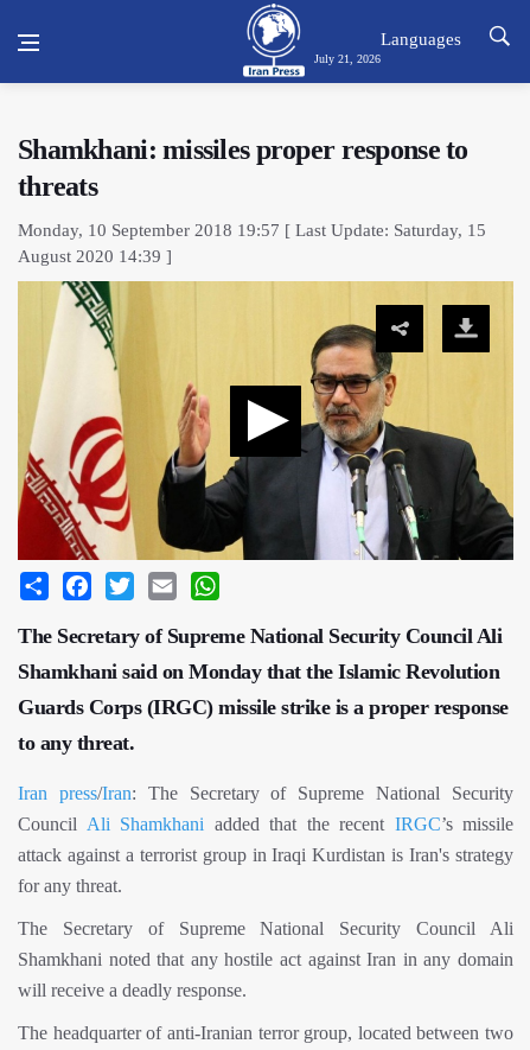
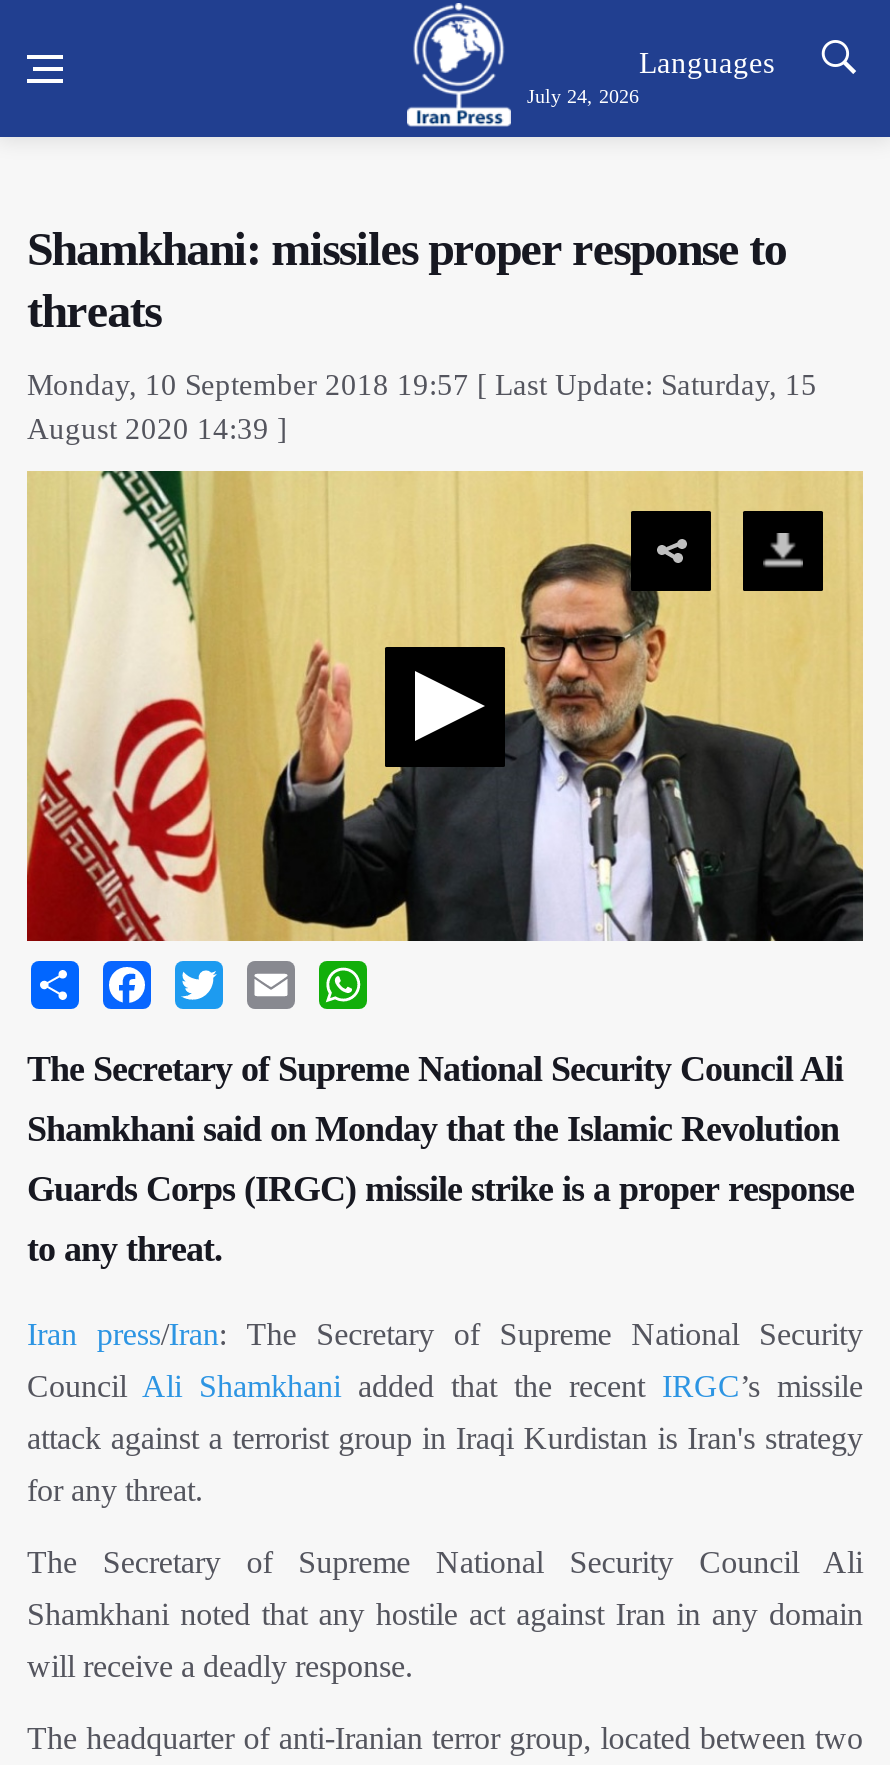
- July 21, 2026
+ July 24, 2026
